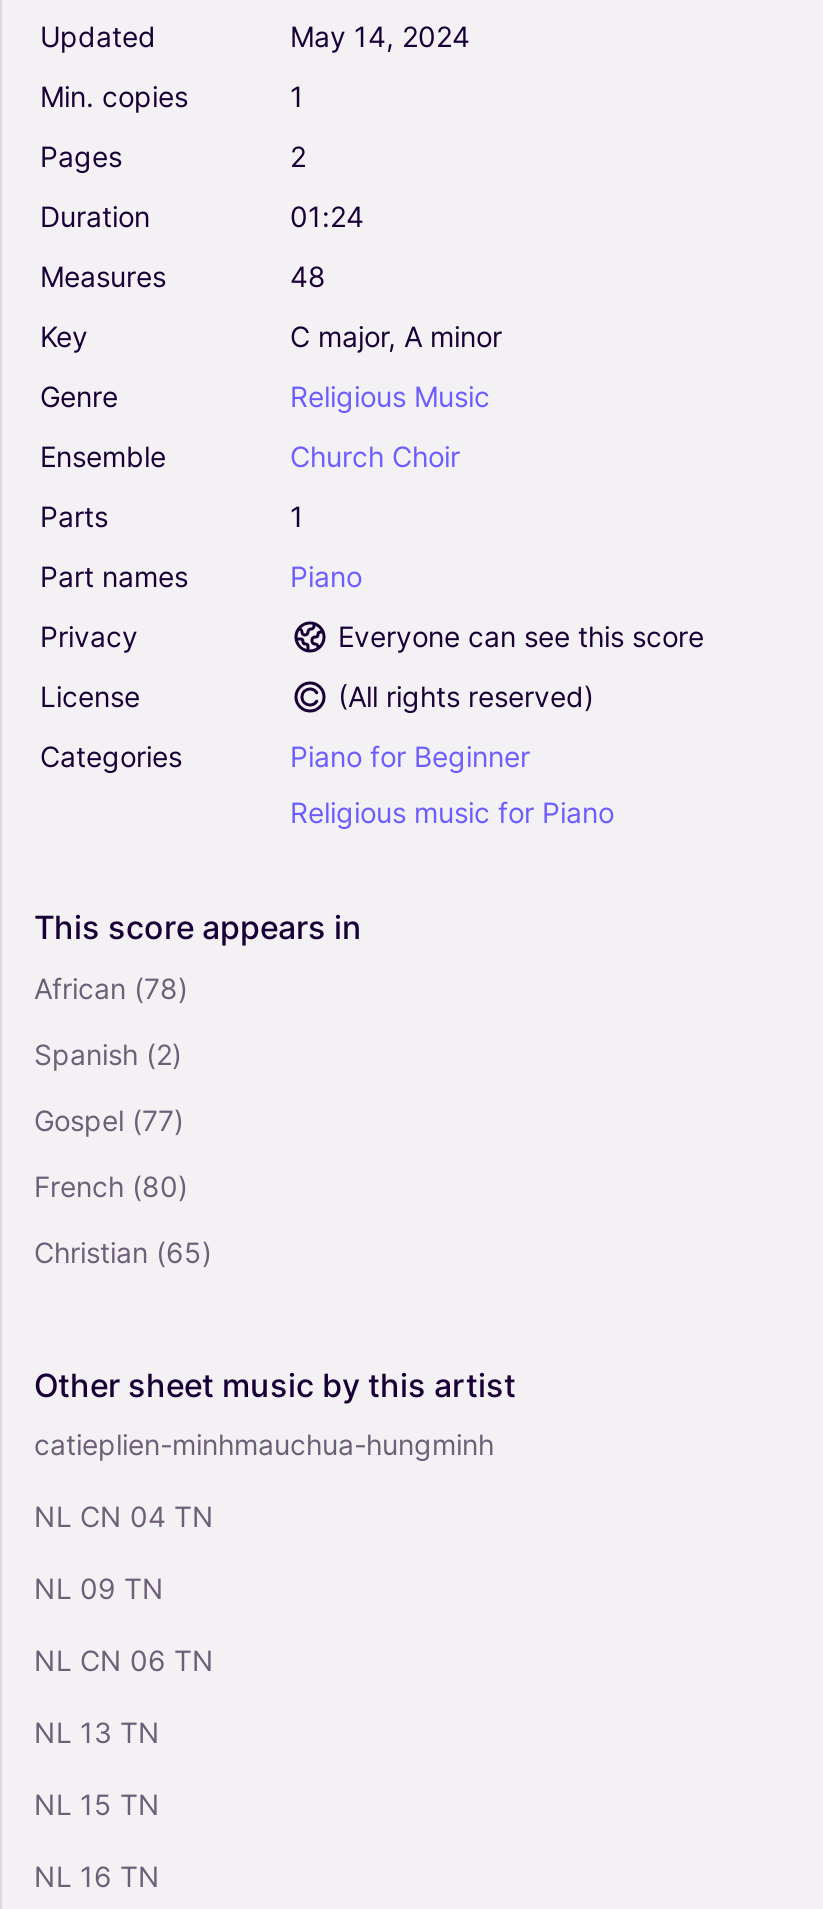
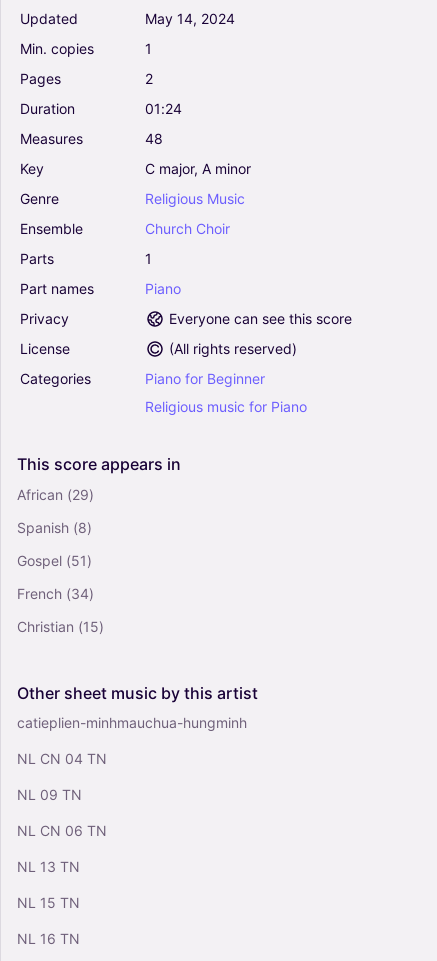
- African (78)
+ African (29)

- Spanish (2)
+ Spanish (8)

- Gospel (77)
+ Gospel (51)

- French (80)
+ French (34)

- Christian (65)
+ Christian (15)
